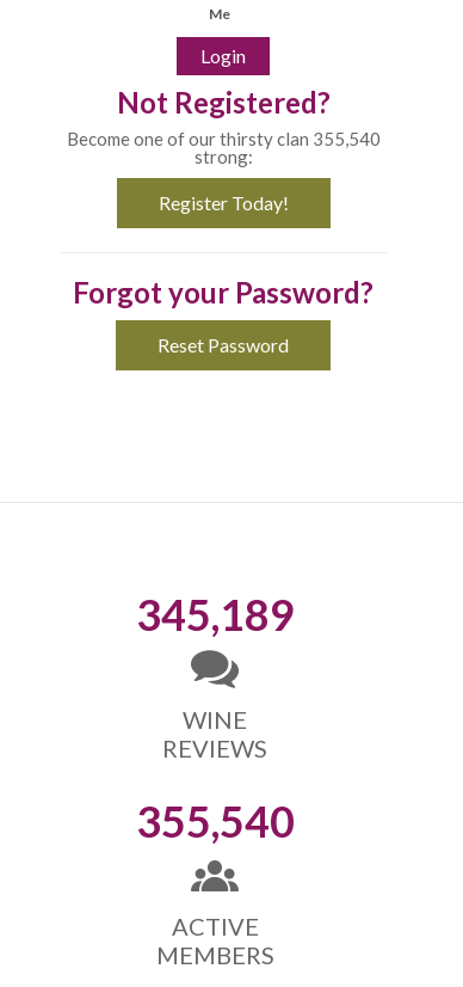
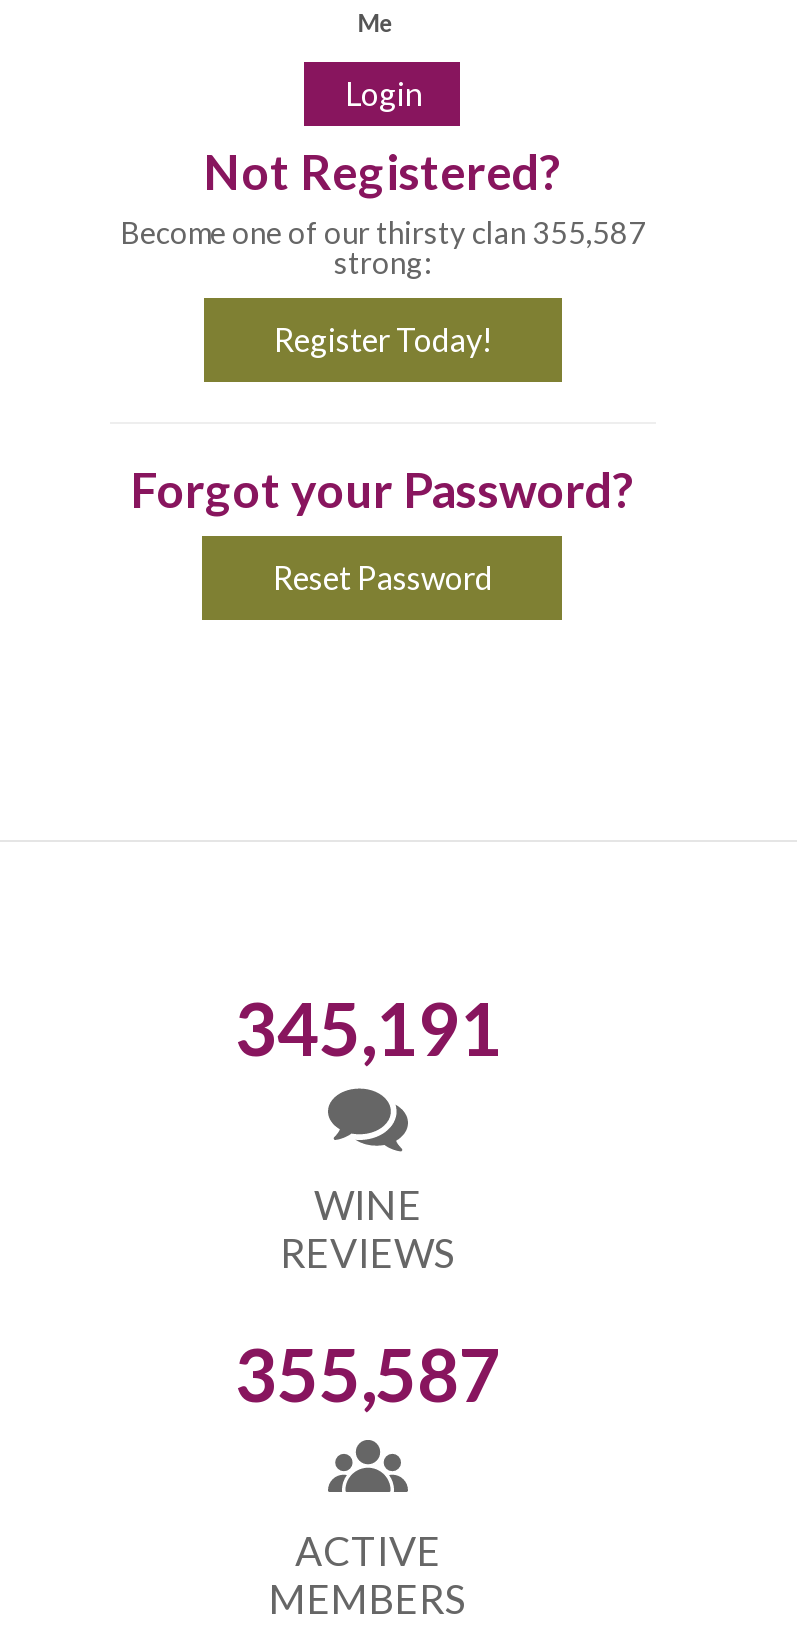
- Become one of our thirsty clan 355,540
+ Become one of our thirsty clan 355,587

- 345,189
+ 345,191

- 355,540
+ 355,587
